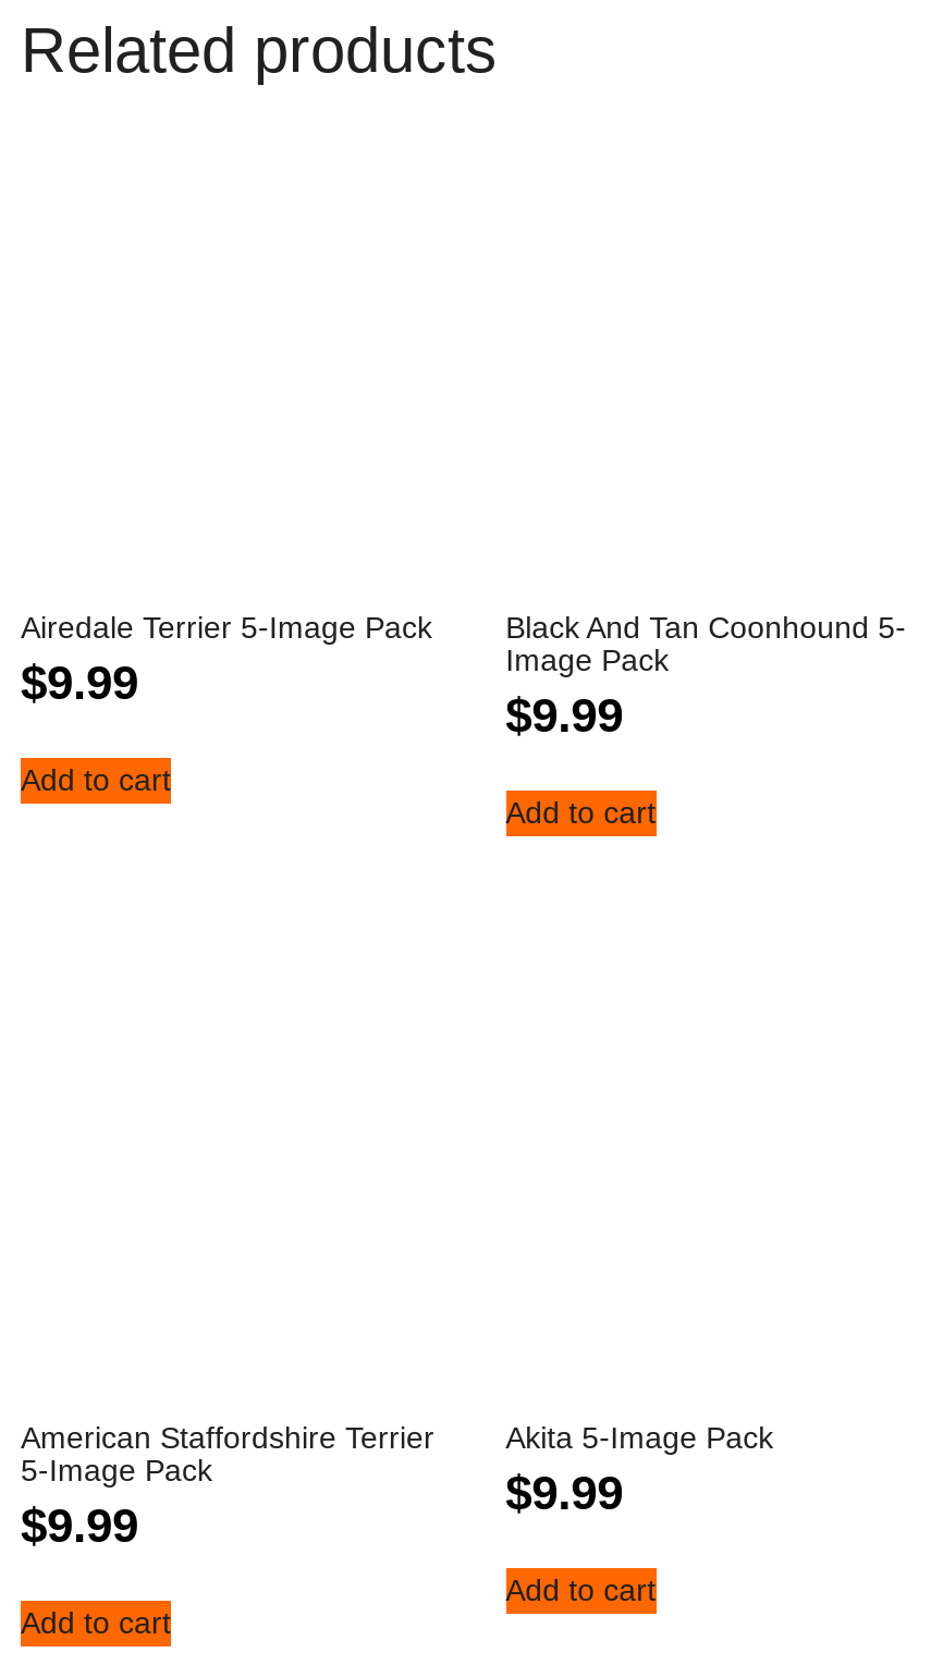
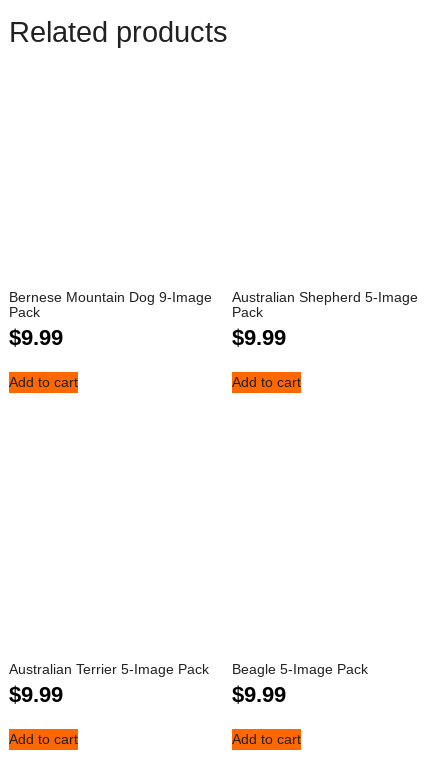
- Airedale Terrier 5-Image Pack
+ Bernese Mountain Dog 9-Image
+ Pack

- Black And Tan Coonhound 5-
- Image Pack
+ Australian Shepherd 5-Image
+ Pack

- American Staffordshire Terrier
- 5-Image Pack
+ Australian Terrier 5-Image Pack

- Akita 5-Image Pack
+ Beagle 5-Image Pack
